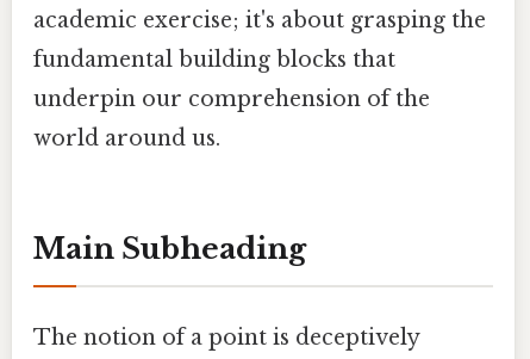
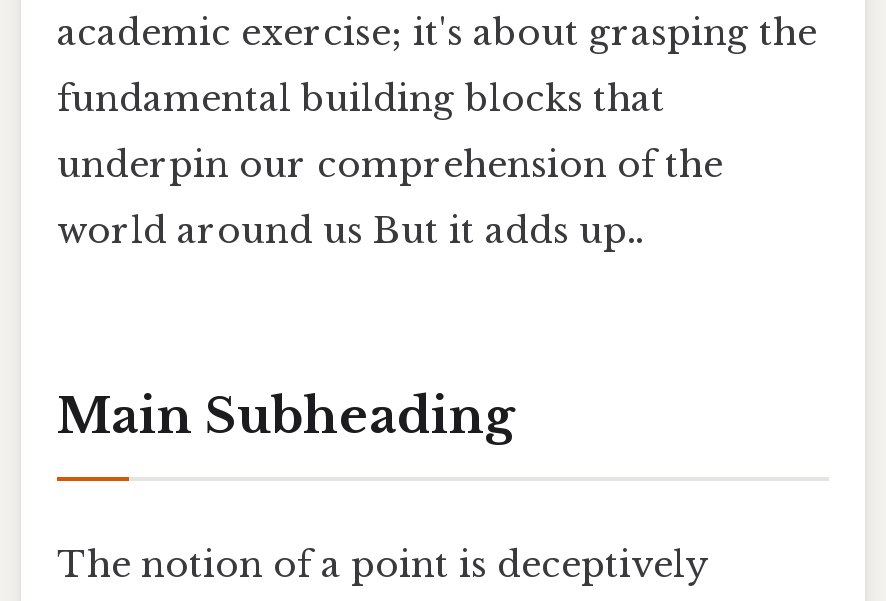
- world around us.
+ world around us But it adds up..
